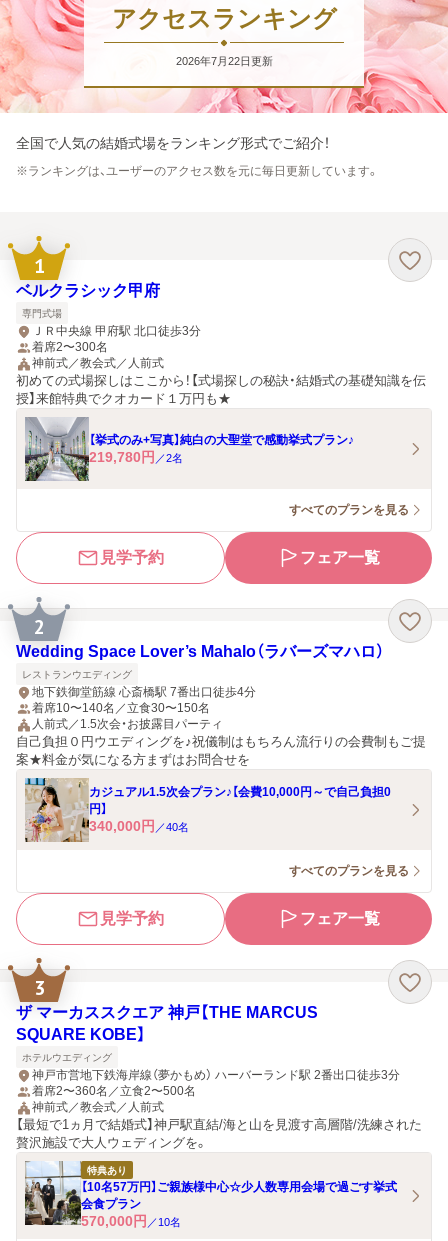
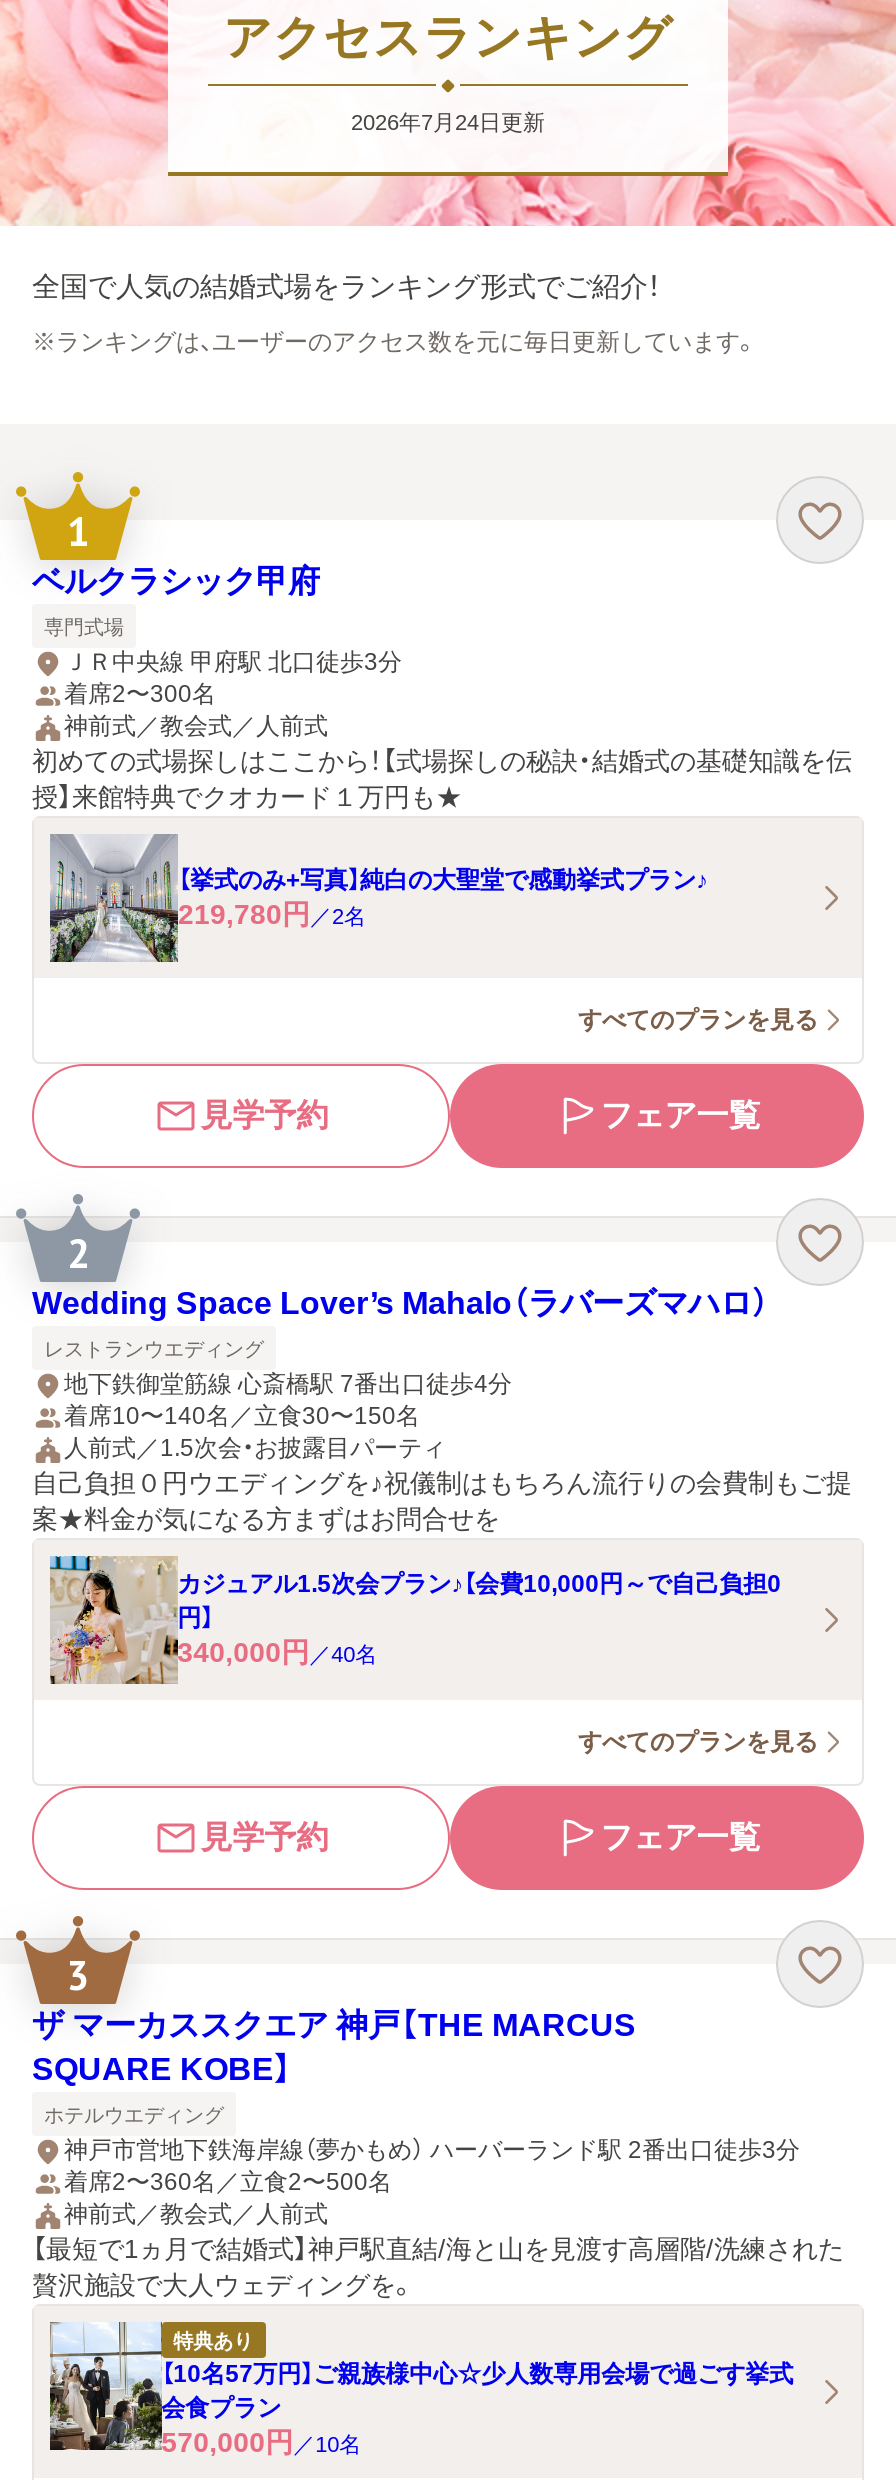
- 2026年7月22日更新
+ 2026年7月24日更新
